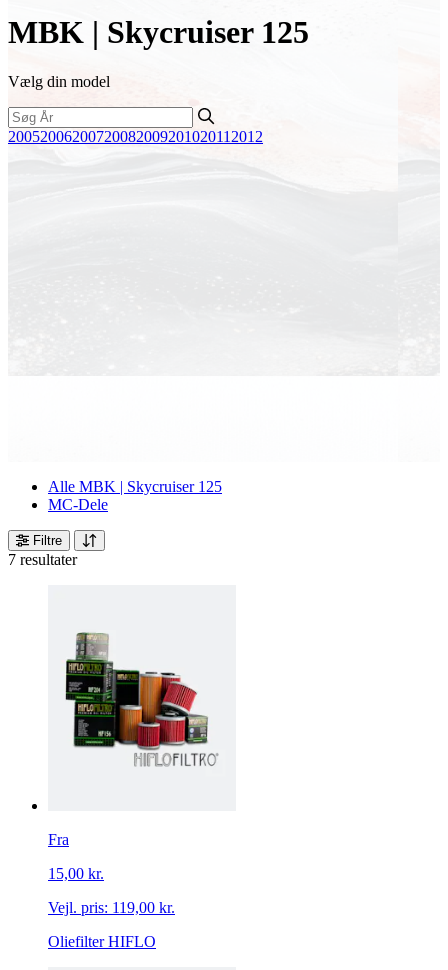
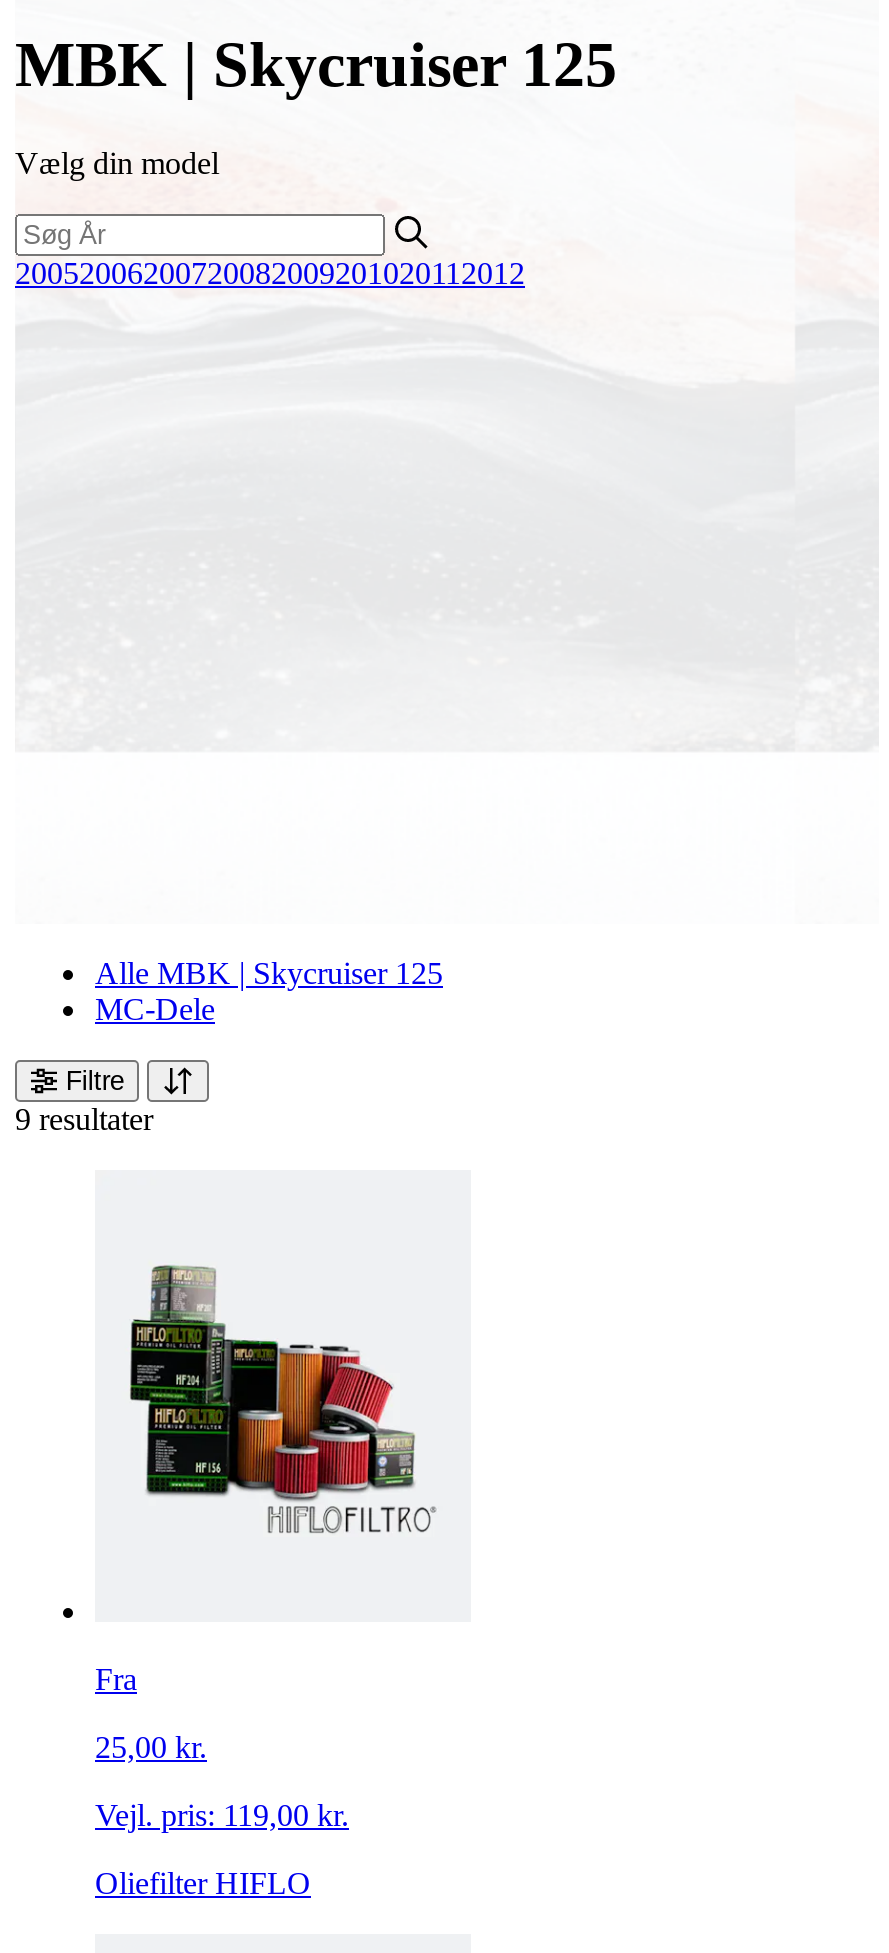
- 7 resultater
+ 9 resultater

- 15,00 kr.
+ 25,00 kr.
